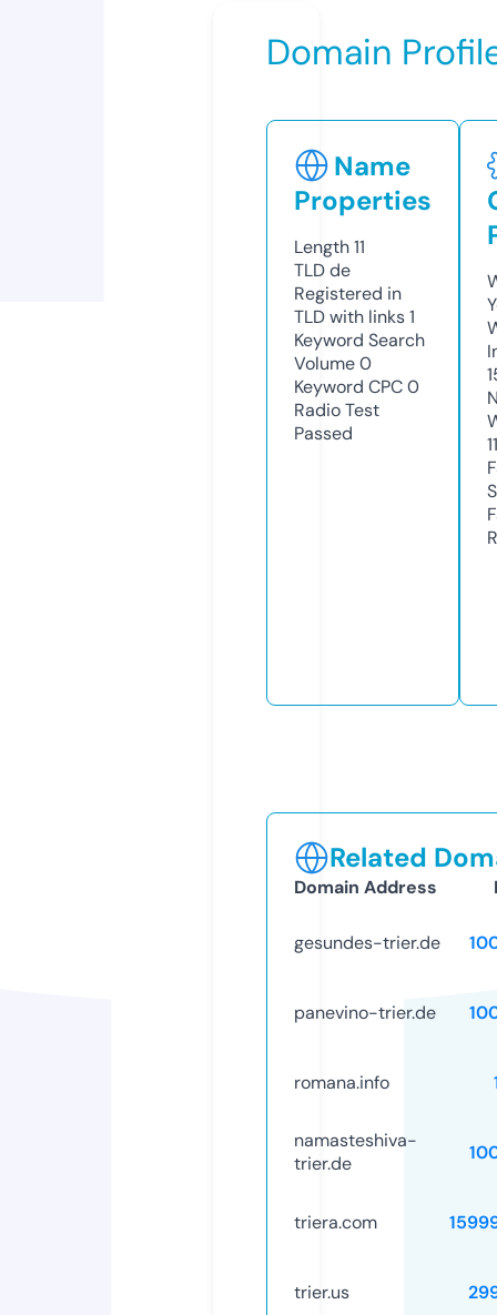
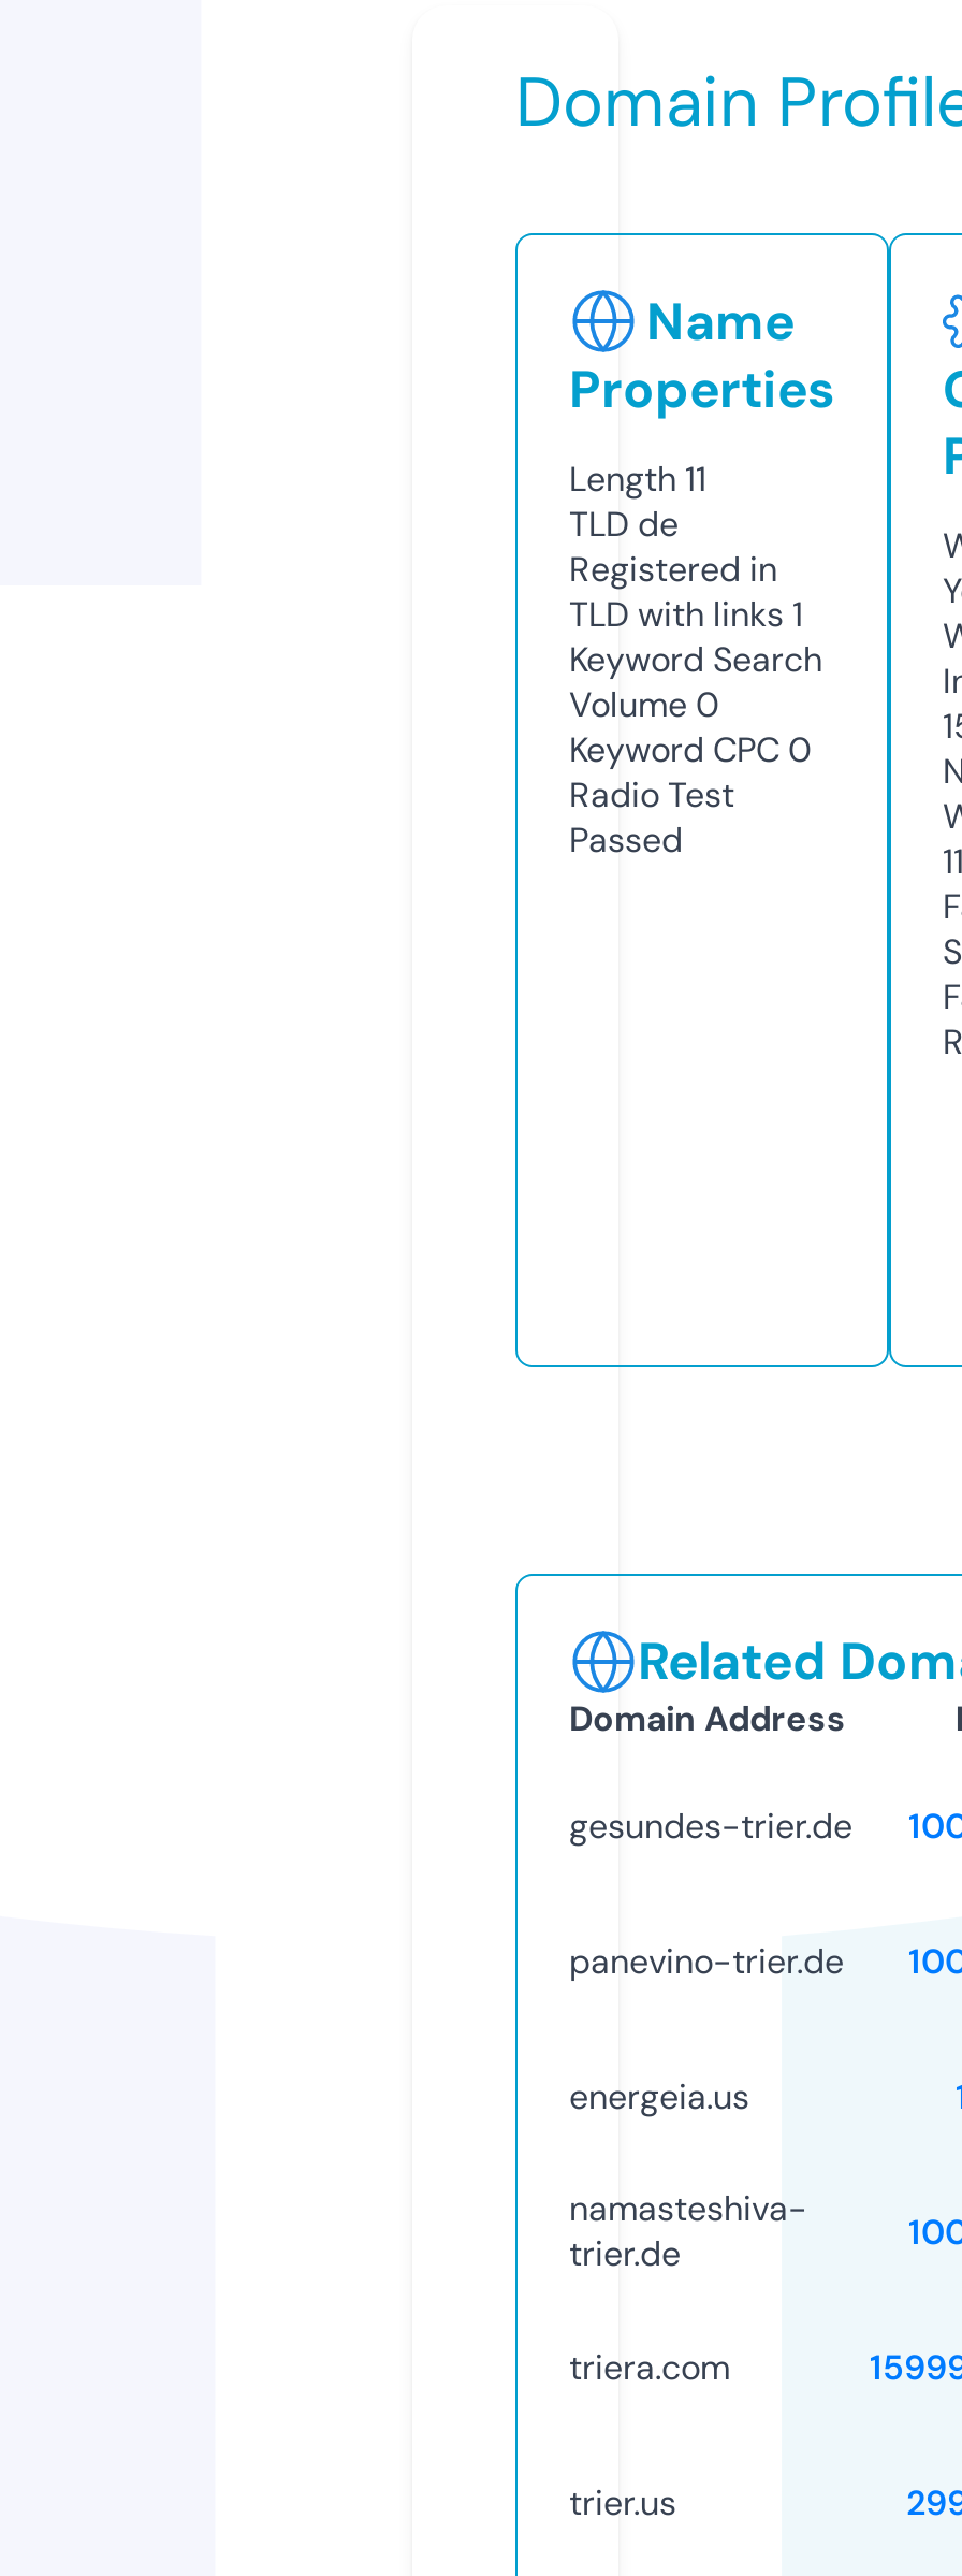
- romana.info
+ energeia.us
